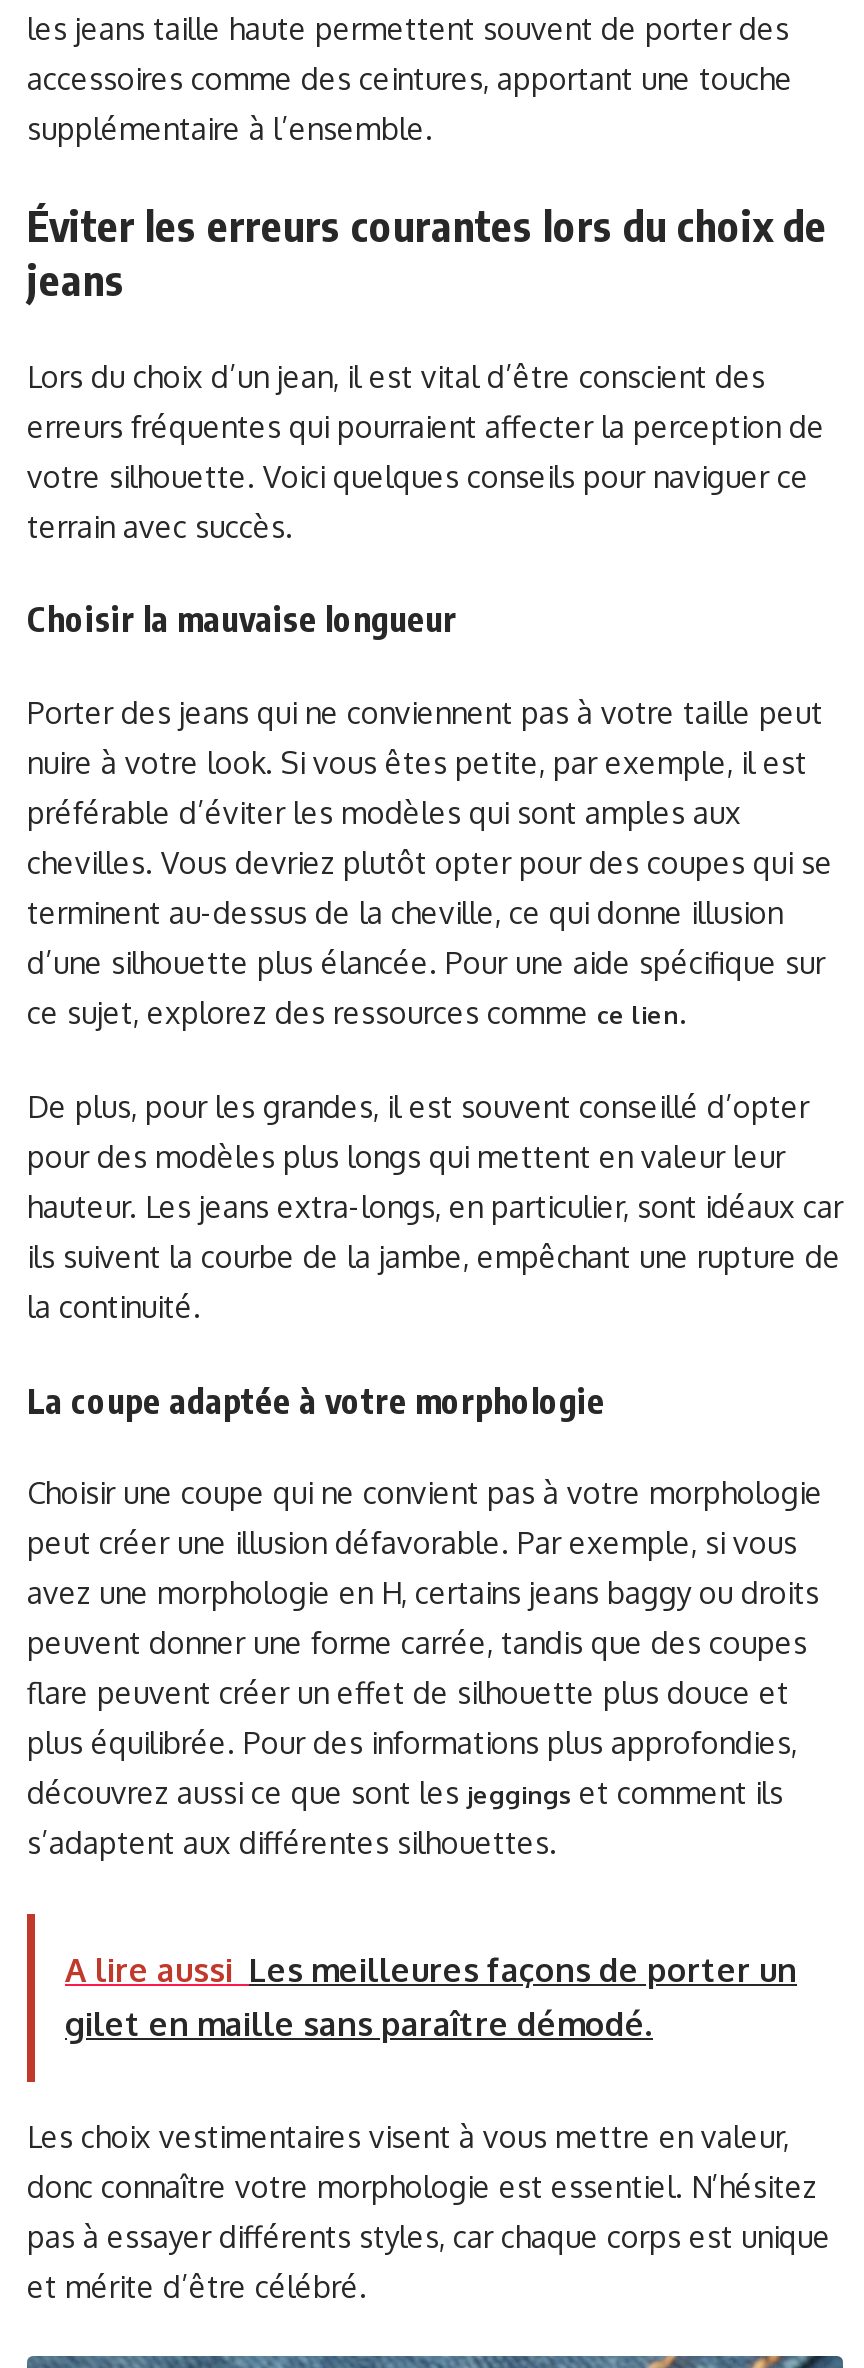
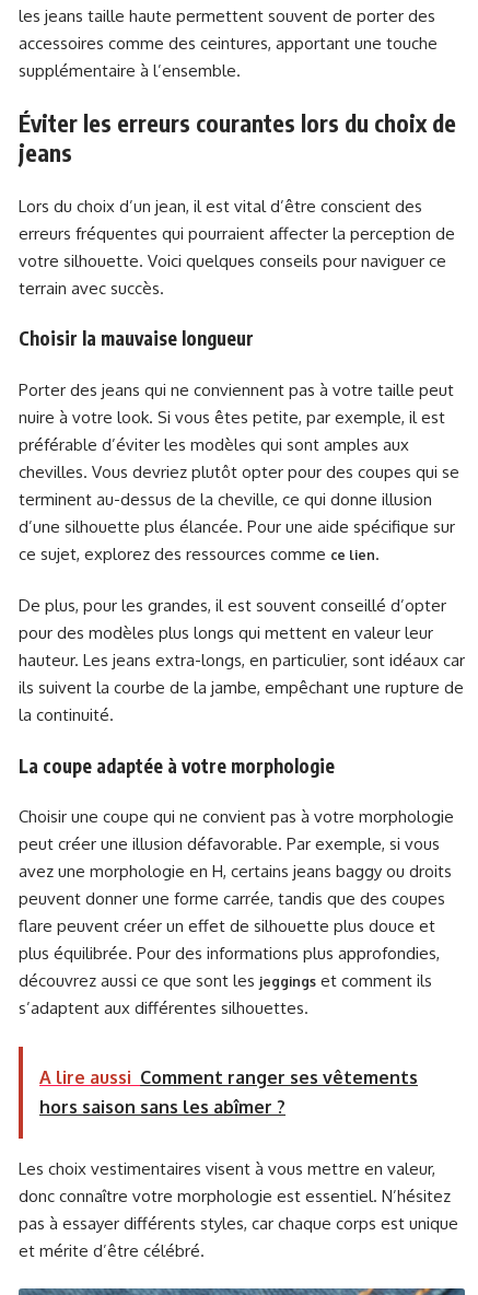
- A lire aussi Les meilleures façons de porter un
- gilet en maille sans paraître démodé.
+ A lire aussi Comment ranger ses vêtements
+ hors saison sans les abîmer ?
